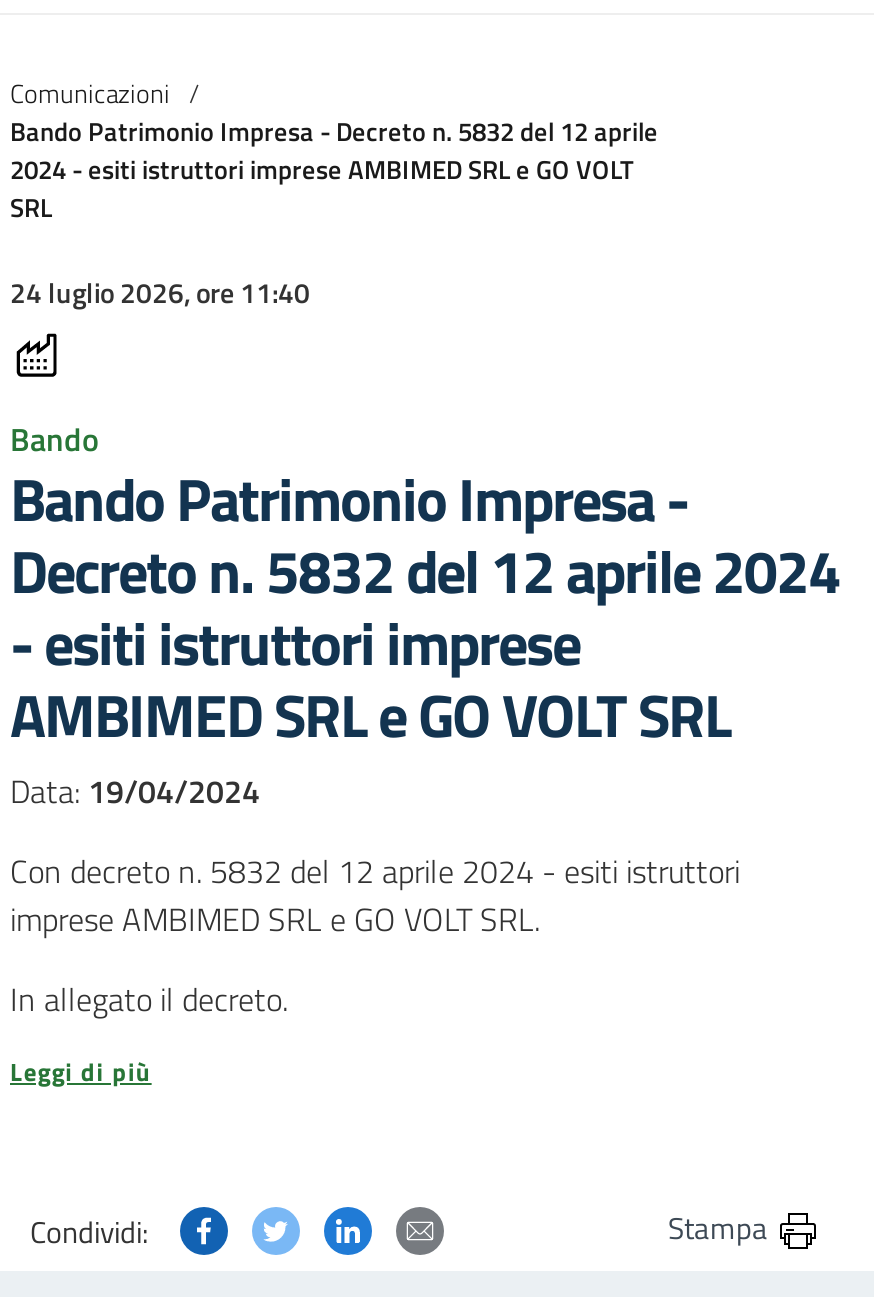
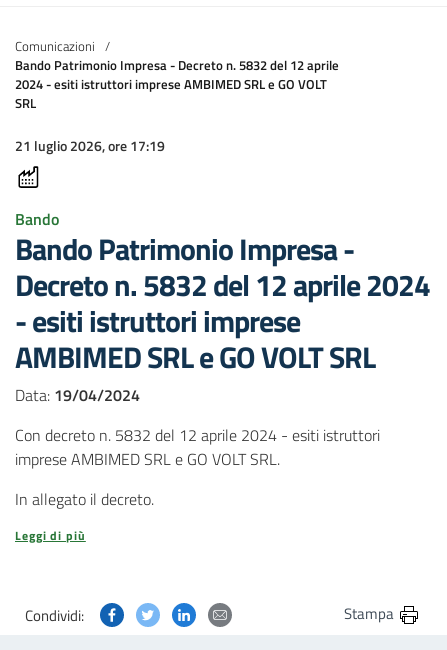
- 24 luglio 2026, ore 11:40
+ 21 luglio 2026, ore 17:19
